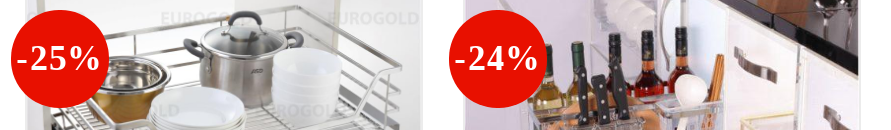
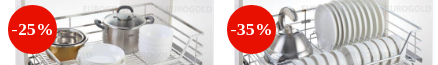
- -24%
+ -35%
